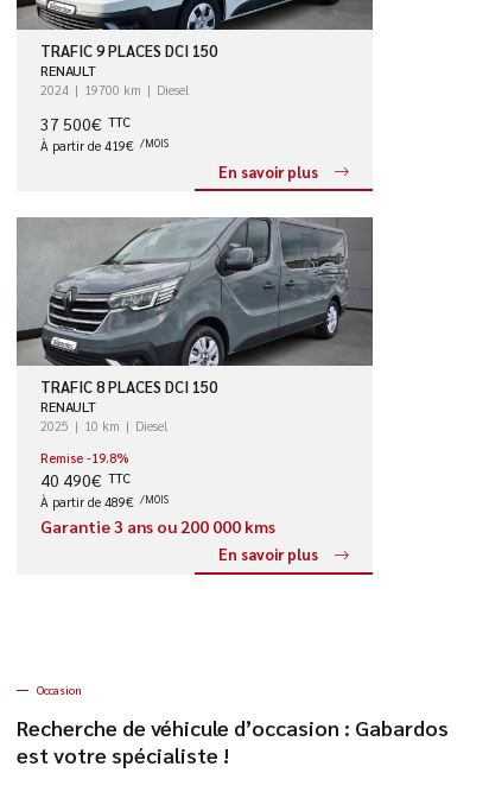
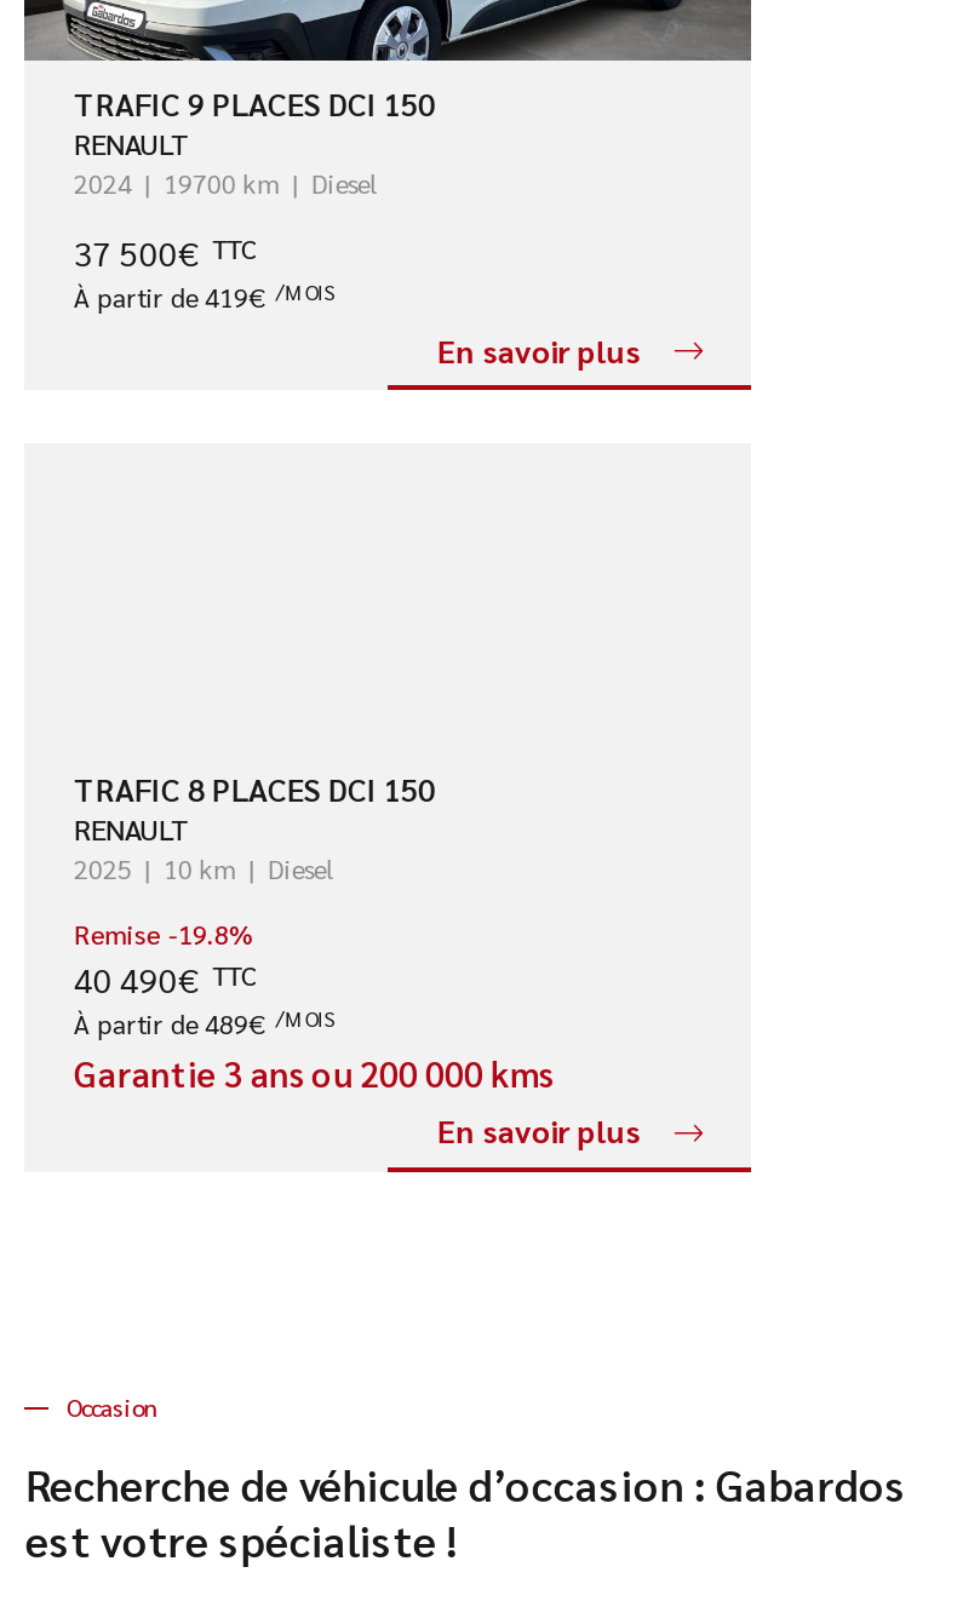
- [image]
